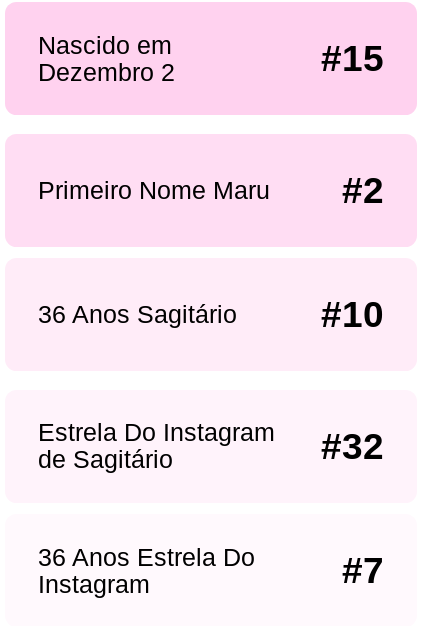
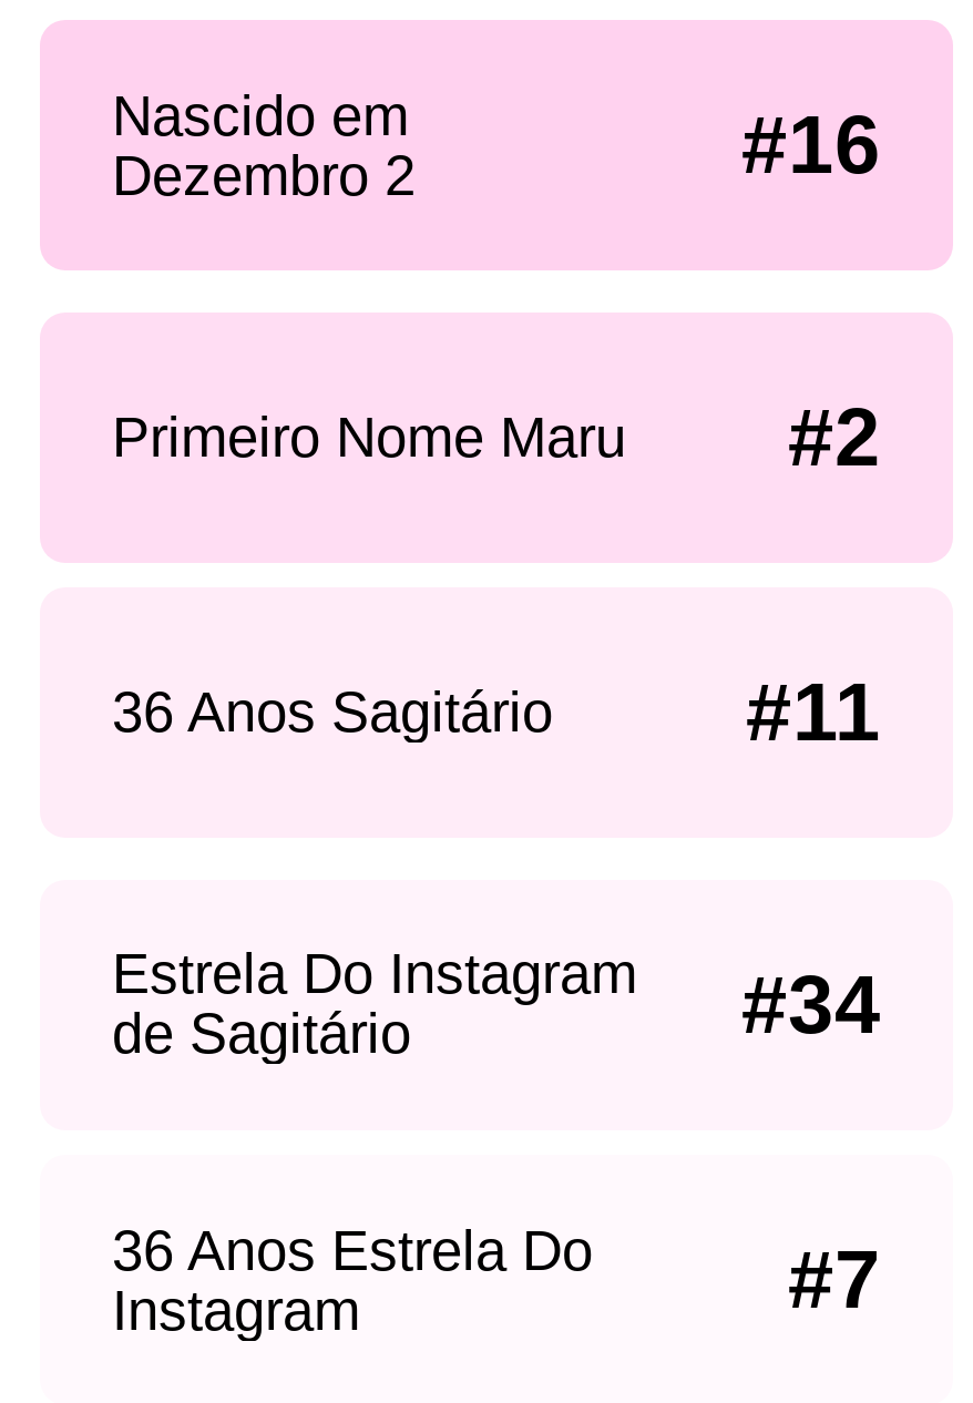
- #15
+ #16

- #10
+ #11

- Estrela Do Instagram #32
+ Estrela Do Instagram #34
